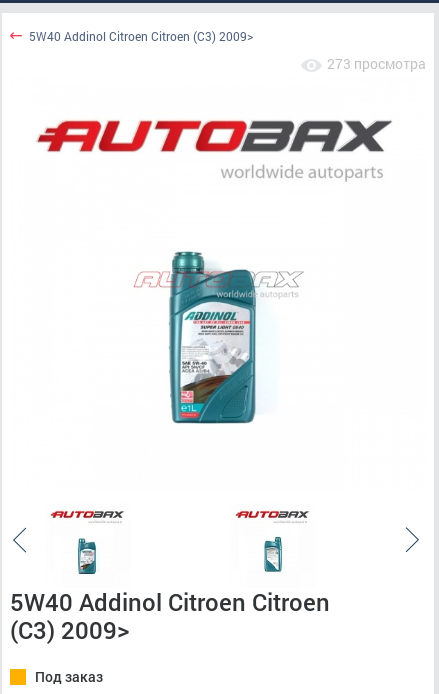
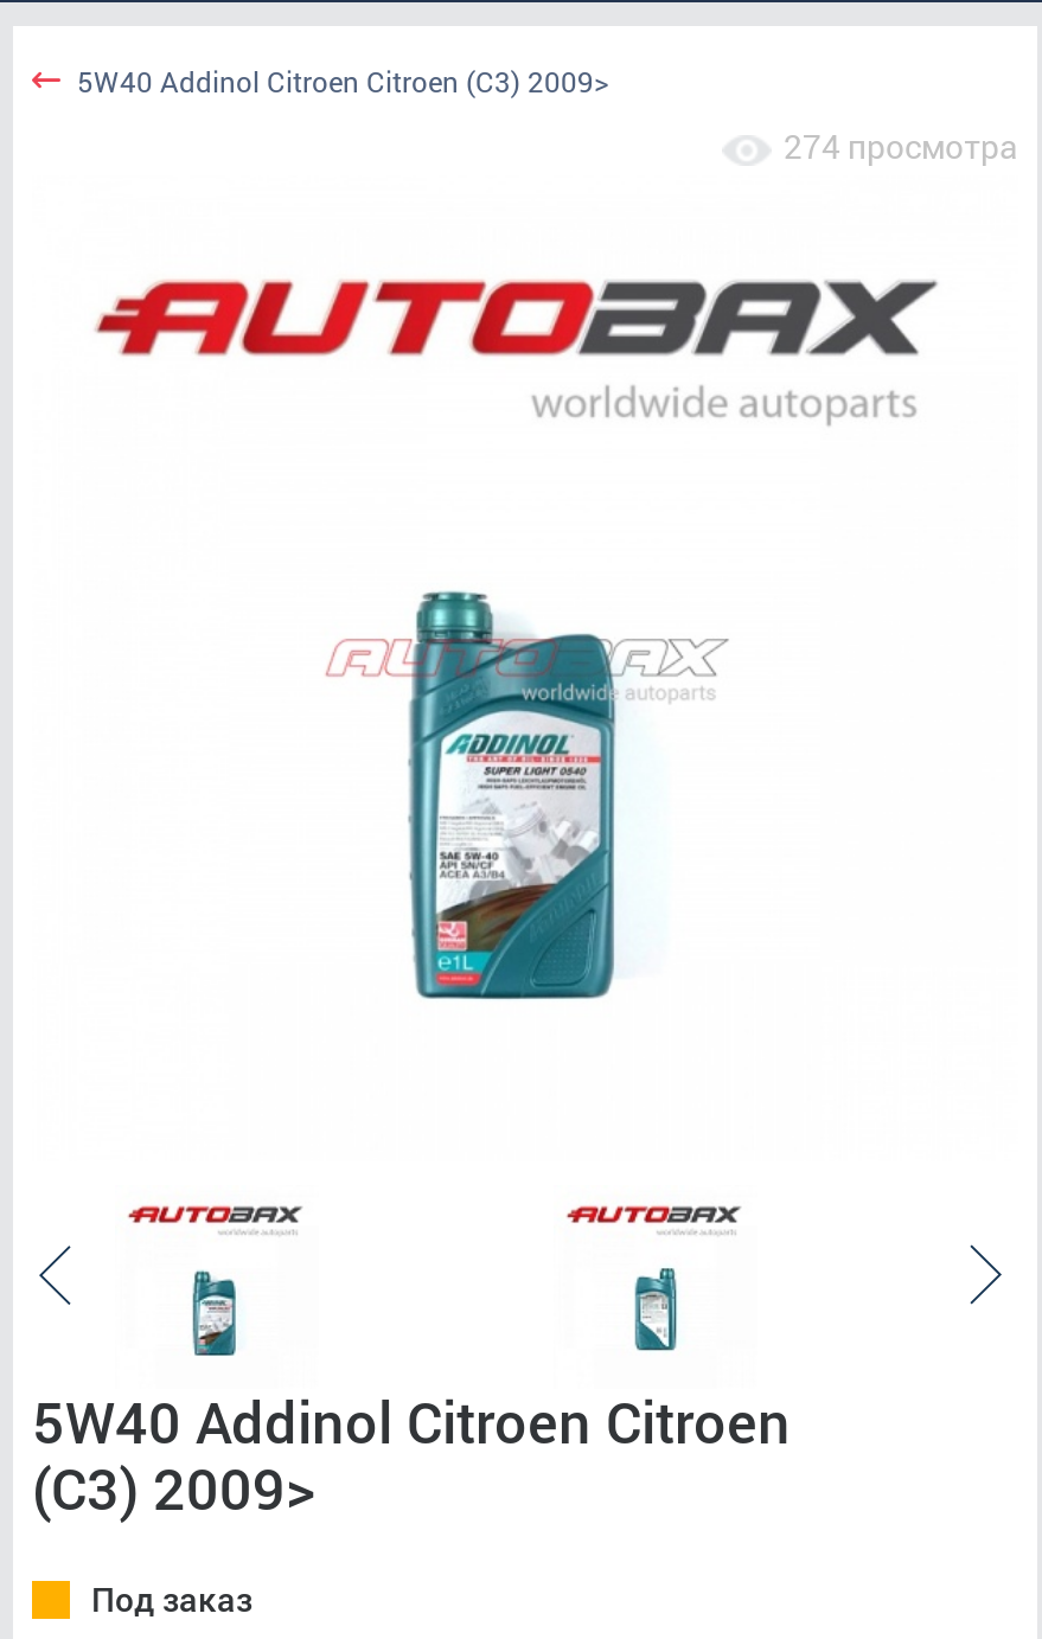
- 273 просмотра
+ 274 просмотра
